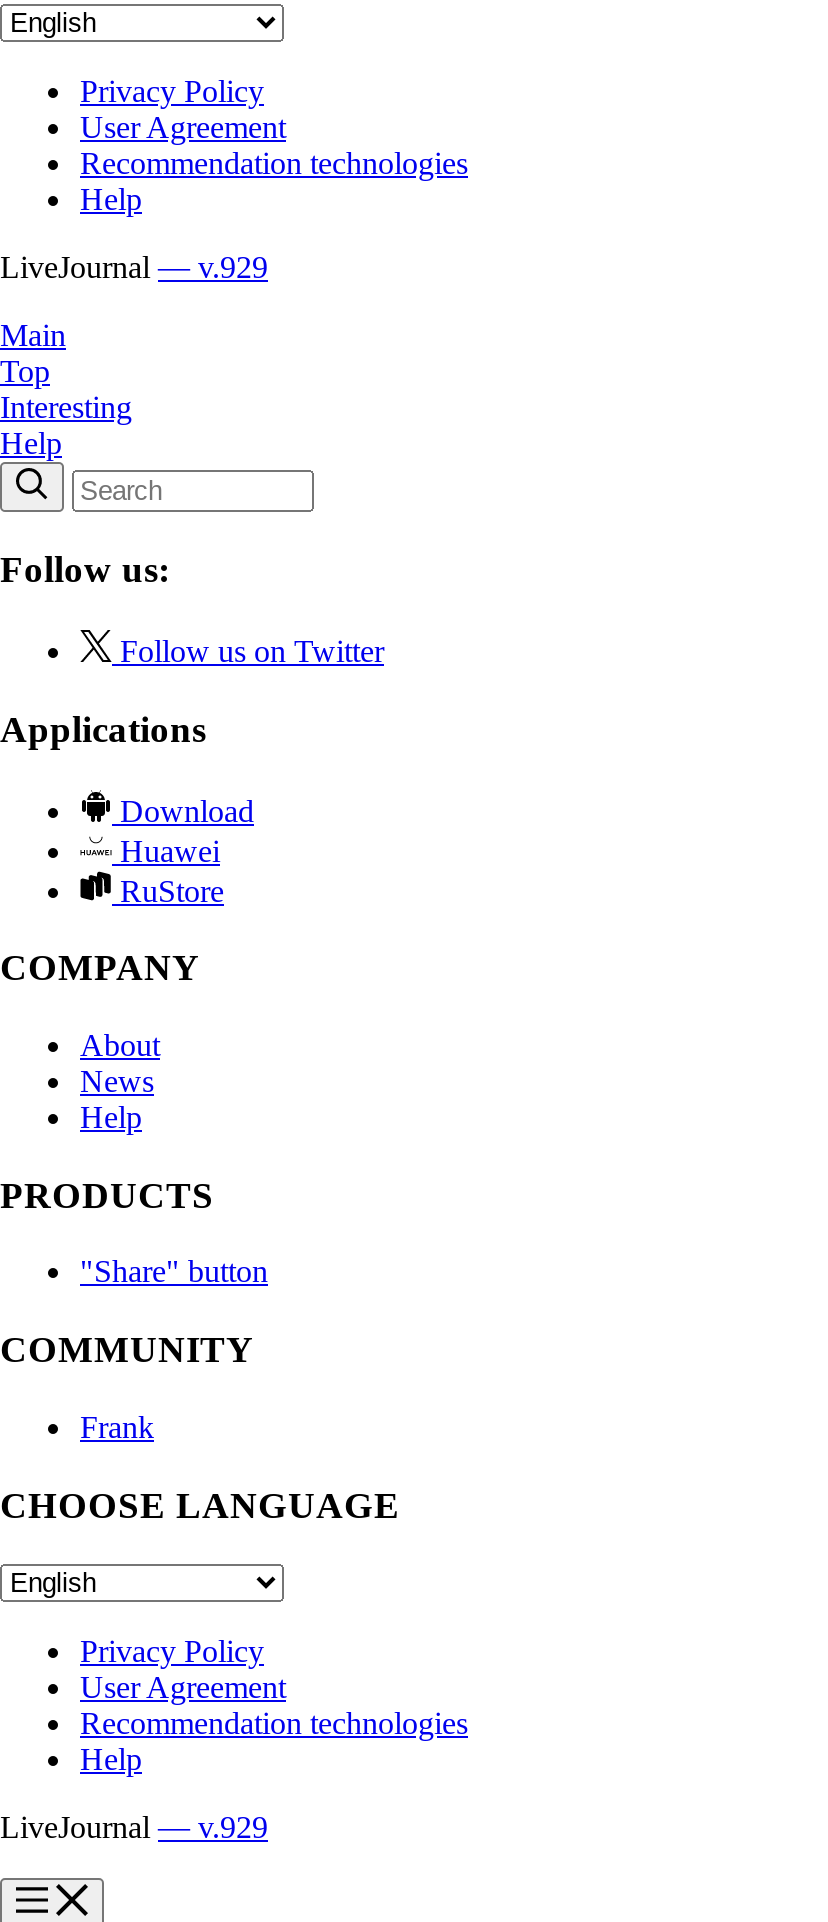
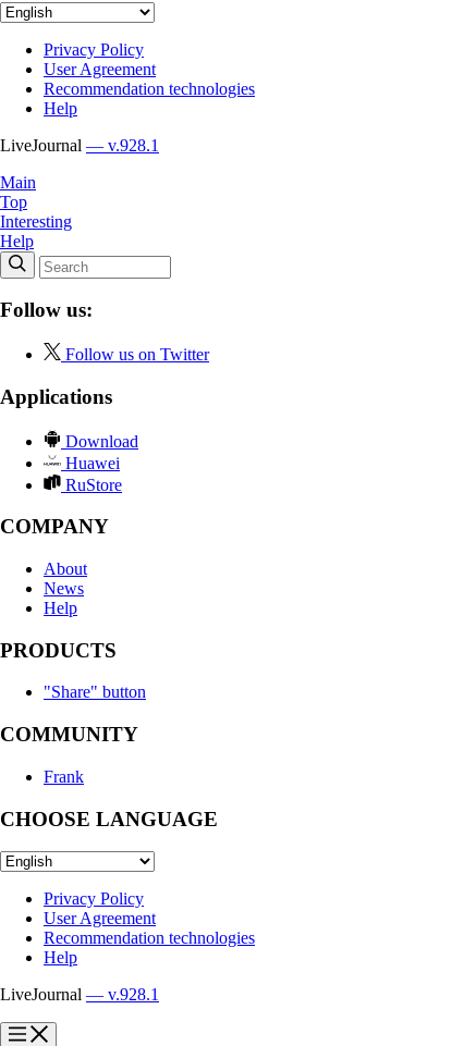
- LiveJournal — v.929
+ LiveJournal — v.928.1

- LiveJournal — v.929
+ LiveJournal — v.928.1
